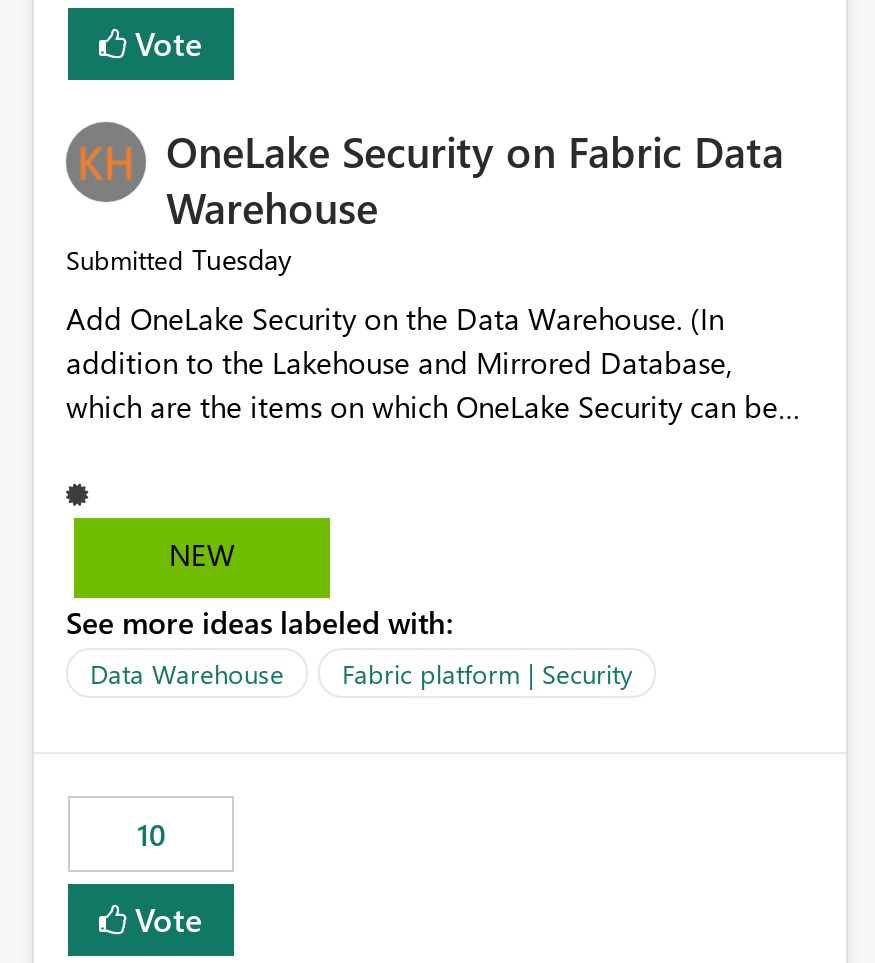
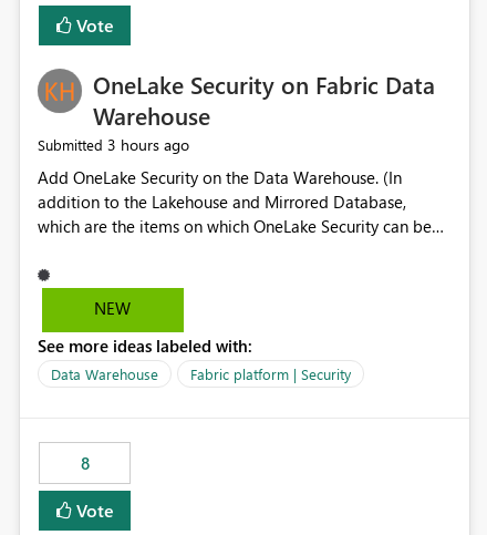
- Submitted Tuesday
+ Submitted 3 hours ago

- 10
+ 8
